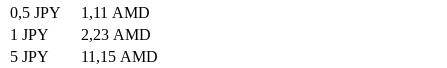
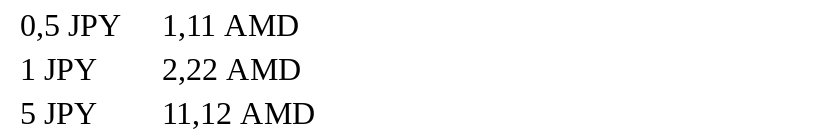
- 1 JPY 2,23 AMD
+ 1 JPY 2,22 AMD

- 5 JPY 11,15 AMD
+ 5 JPY 11,12 AMD
